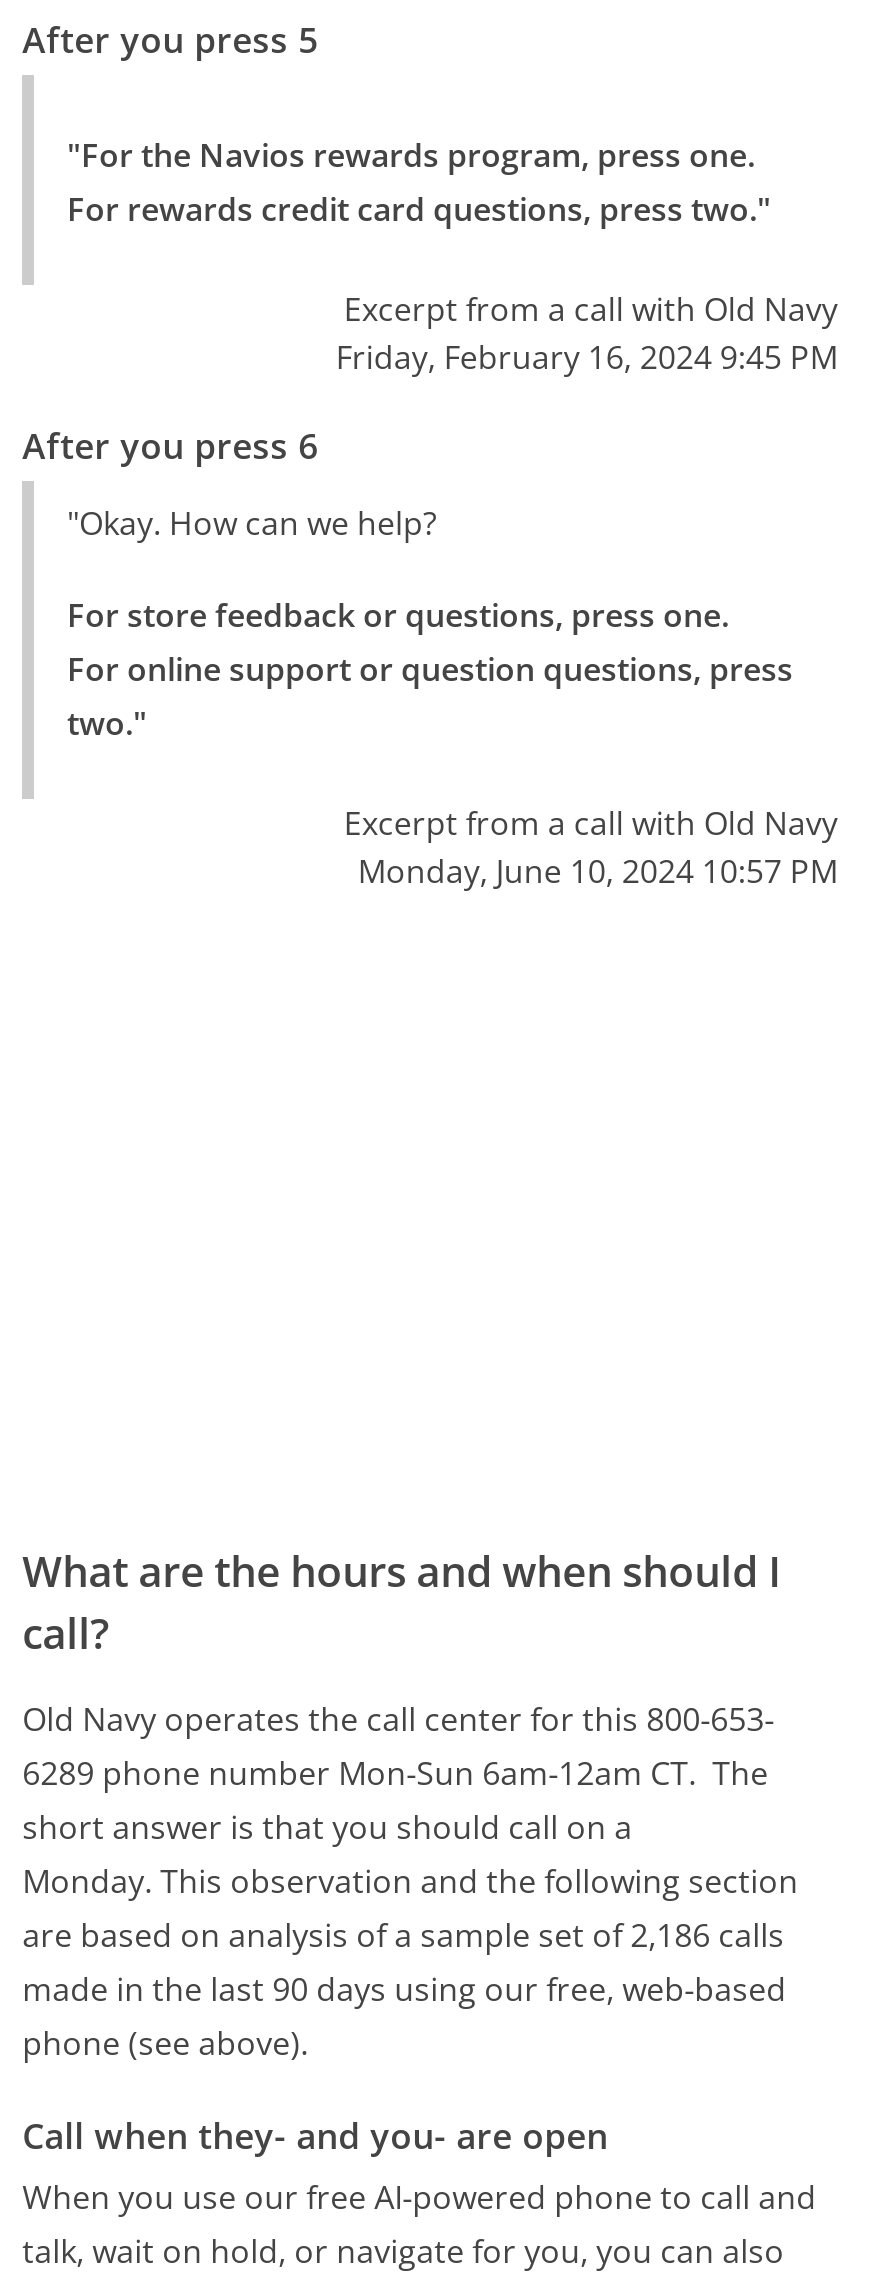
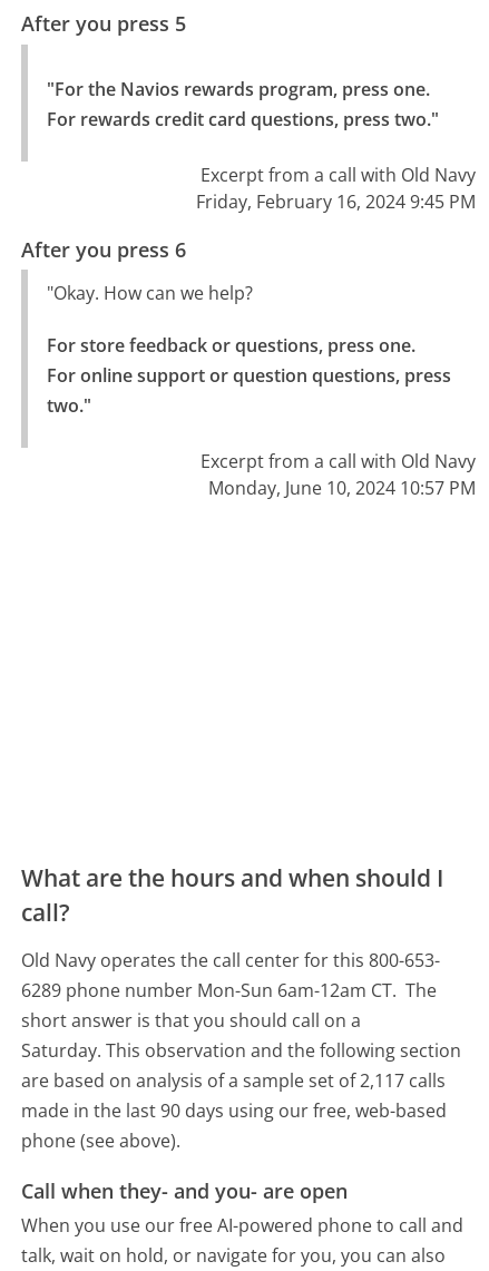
- Monday. This observation and the following section
+ Saturday. This observation and the following section

- are based on analysis of a sample set of 2,186 calls
+ are based on analysis of a sample set of 2,117 calls
